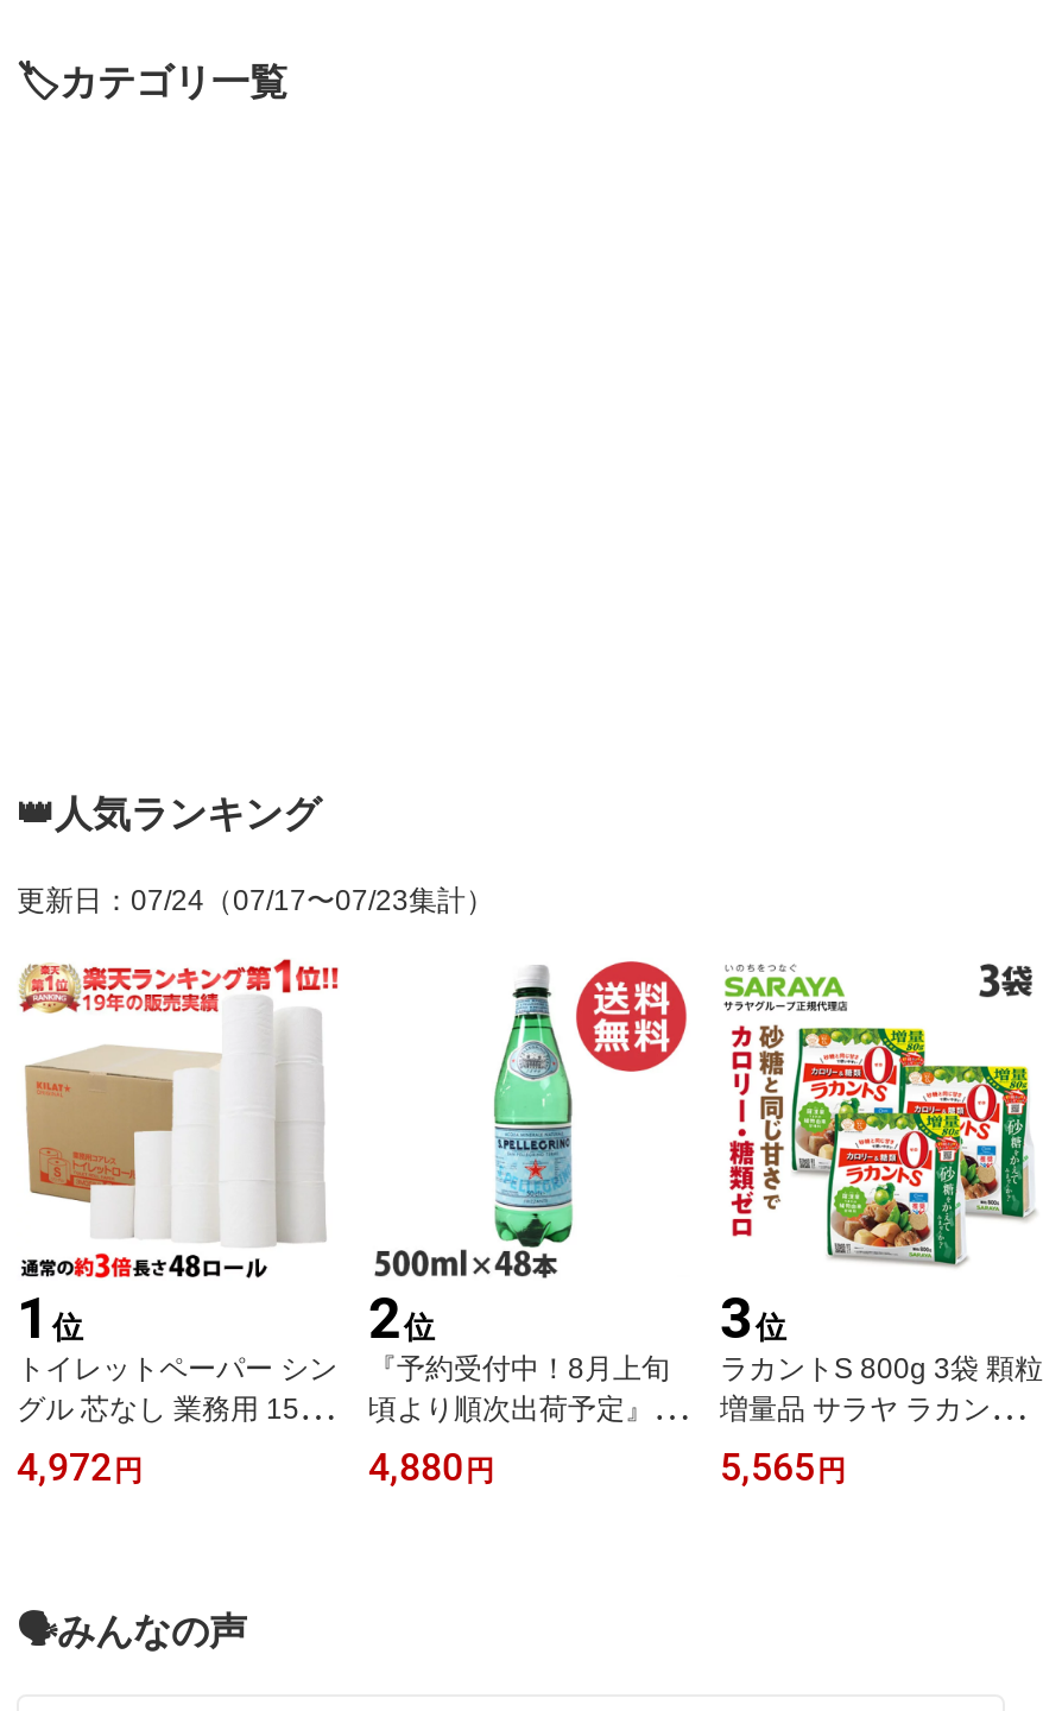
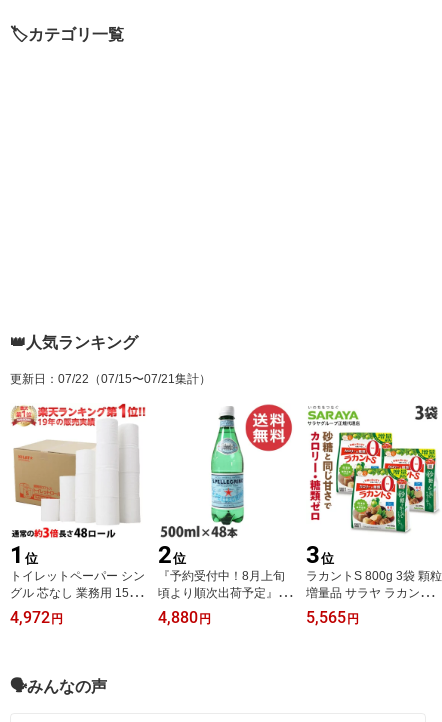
- 更新日：07/24（07/17〜07/23集計）
+ 更新日：07/22（07/15〜07/21集計）
